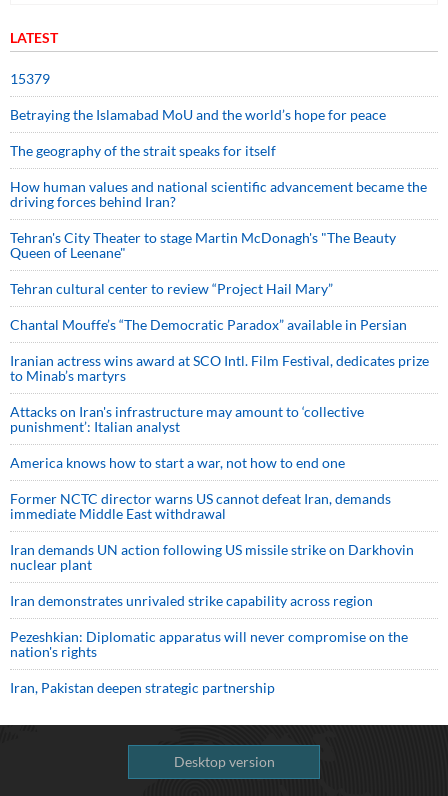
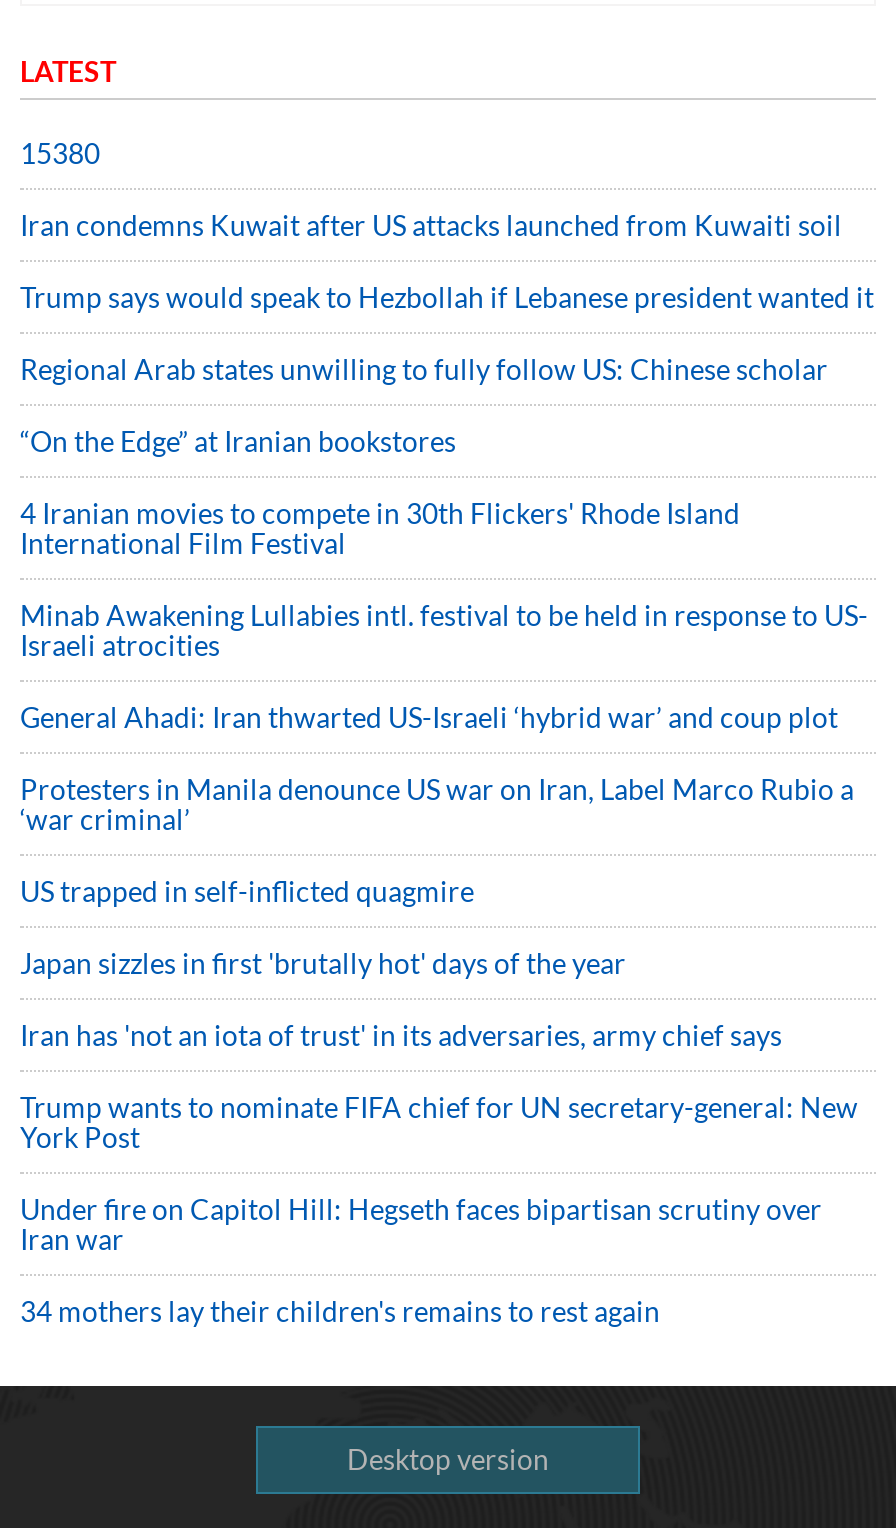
- 15379
+ 15380

- Betraying the Islamabad MoU and the world’s hope for peace
+ Iran condemns Kuwait after US attacks launched from Kuwaiti soil

- The geography of the strait speaks for itself
+ Trump says would speak to Hezbollah if Lebanese president wanted it

- How human values and national scientific advancement became the
- driving forces behind Iran?
+ Regional Arab states unwilling to fully follow US: Chinese scholar

- Tehran's City Theater to stage Martin McDonagh's "The Beauty
- Queen of Leenane"
+ “On the Edge” at Iranian bookstores

- Tehran cultural center to review “Project Hail Mary”
+ 4 Iranian movies to compete in 30th Flickers' Rhode Island
+ International Film Festival

- Chantal Mouffe’s “The Democratic Paradox” available in Persian
+ Minab Awakening Lullabies intl. festival to be held in response to US-
+ Israeli atrocities

- Iranian actress wins award at SCO Intl. Film Festival, dedicates prize
- to Minab’s martyrs
+ General Ahadi: Iran thwarted US-Israeli ‘hybrid war’ and coup plot

- Attacks on Iran's infrastructure may amount to ‘collective
- punishment’: Italian analyst
+ Protesters in Manila denounce US war on Iran, Label Marco Rubio a
+ ‘war criminal’

- America knows how to start a war, not how to end one
+ US trapped in self-inflicted quagmire

- Former NCTC director warns US cannot defeat Iran, demands
- immediate Middle East withdrawal
+ Japan sizzles in first 'brutally hot' days of the year

- Iran demands UN action following US missile strike on Darkhovin
- nuclear plant
+ Iran has 'not an iota of trust' in its adversaries, army chief says

- Iran demonstrates unrivaled strike capability across region
+ Trump wants to nominate FIFA chief for UN secretary-general: New
+ York Post

- Pezeshkian: Diplomatic apparatus will never compromise on the
- nation's rights
+ Under fire on Capitol Hill: Hegseth faces bipartisan scrutiny over
+ Iran war

- Iran, Pakistan deepen strategic partnership
+ 34 mothers lay their children's remains to rest again
